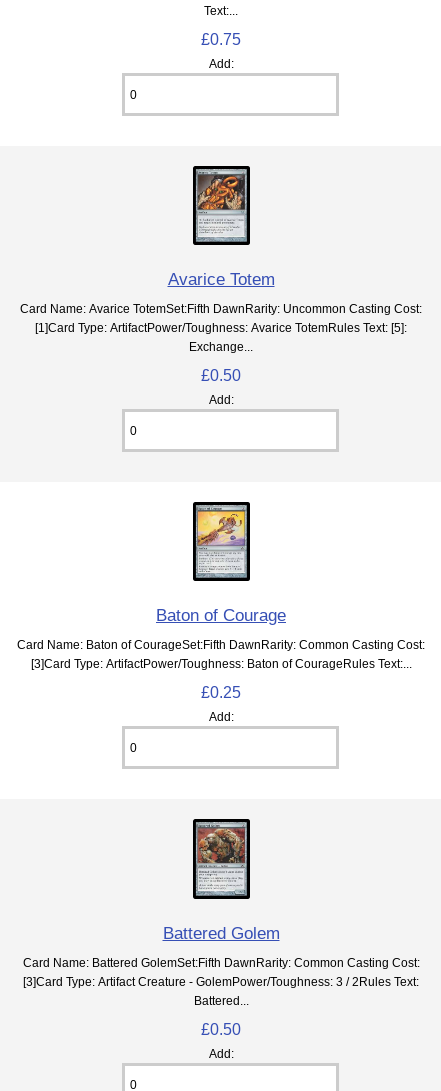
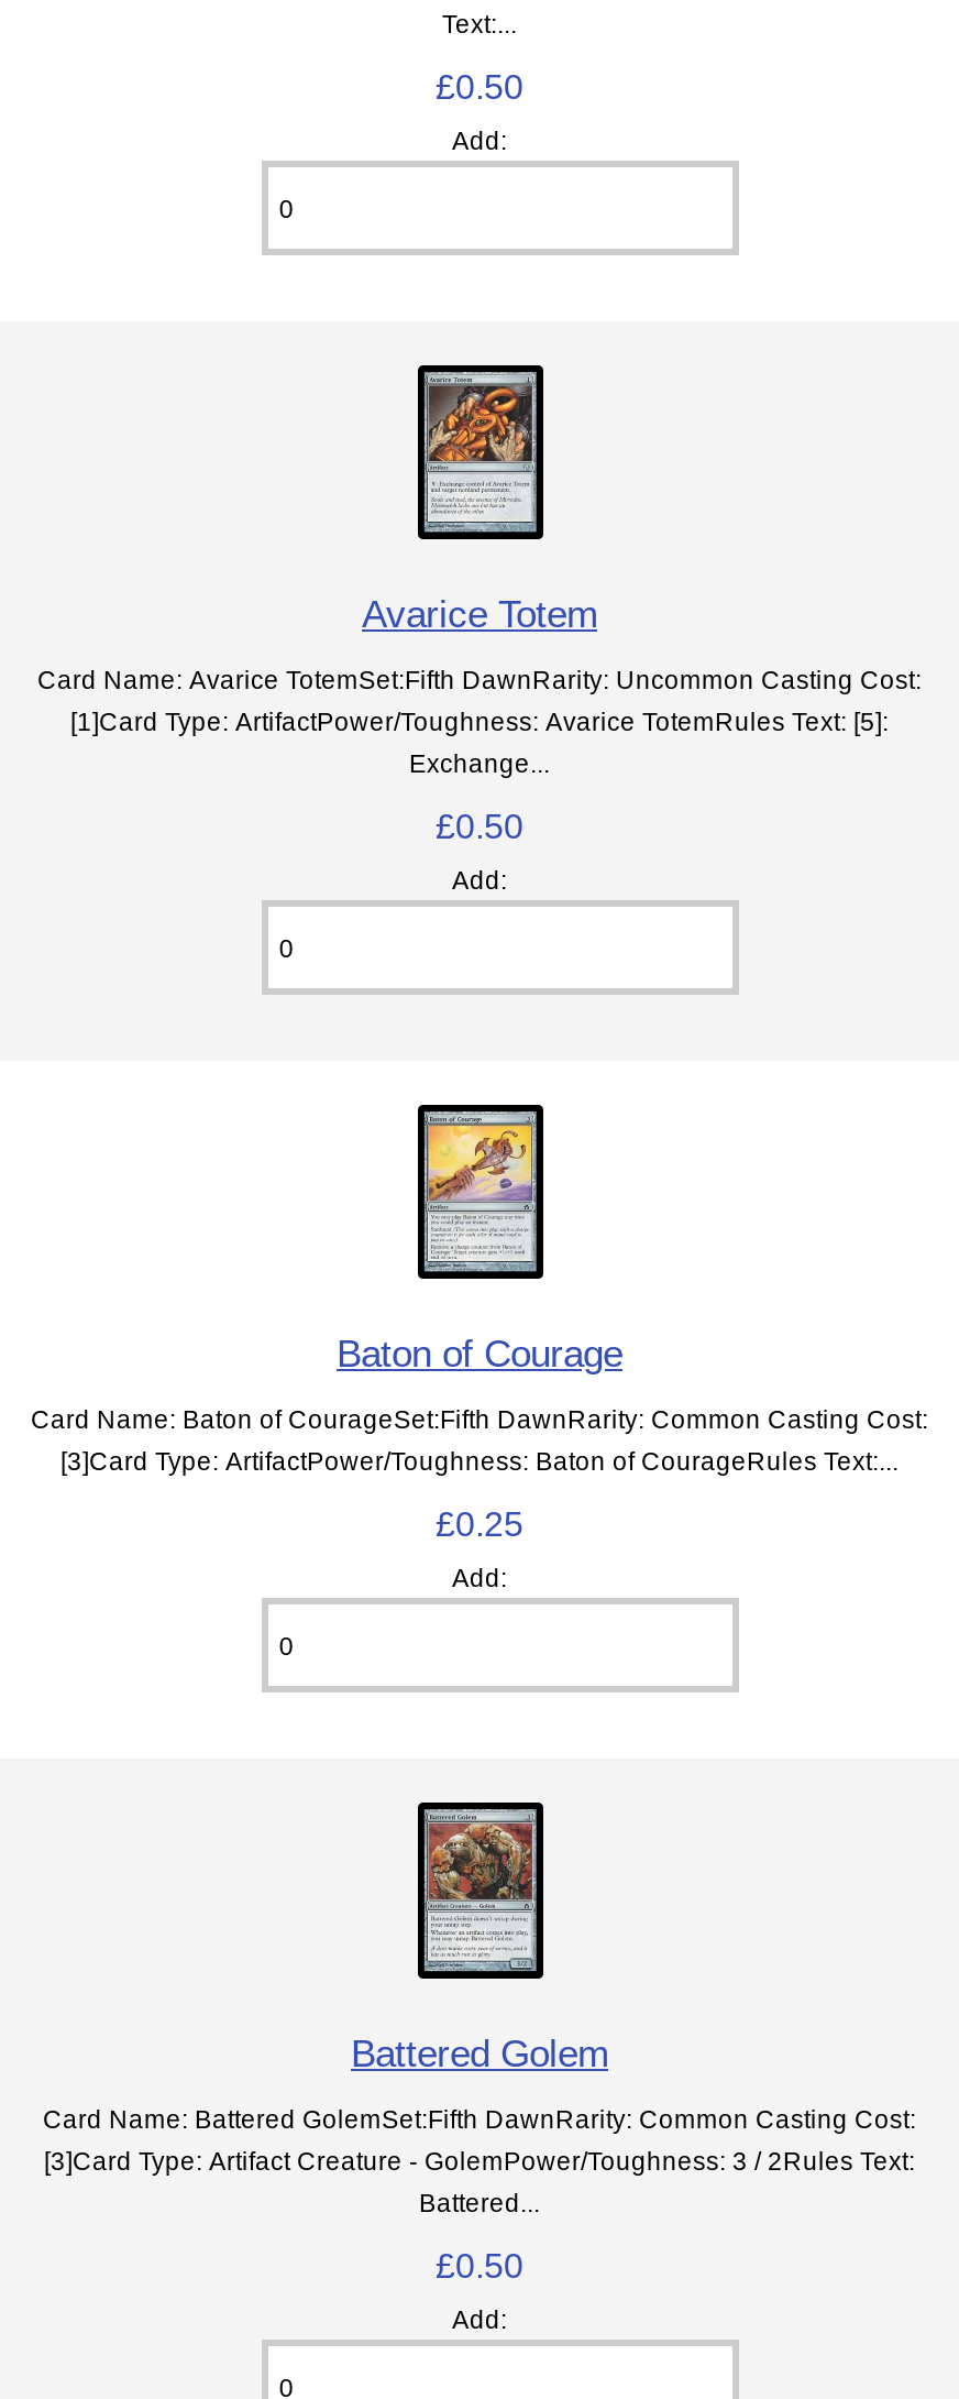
- £0.75
+ £0.50
